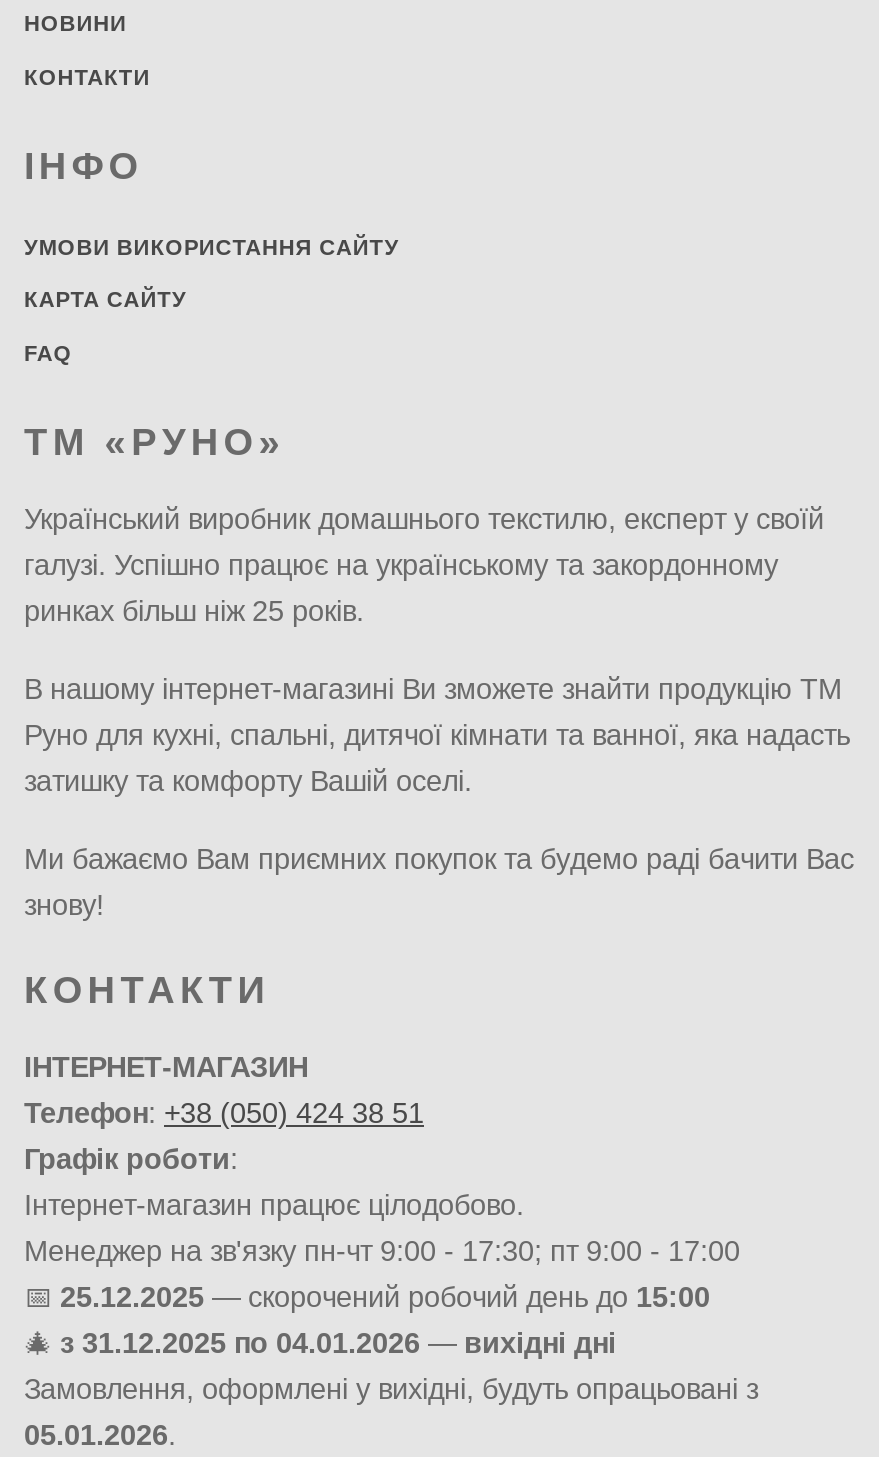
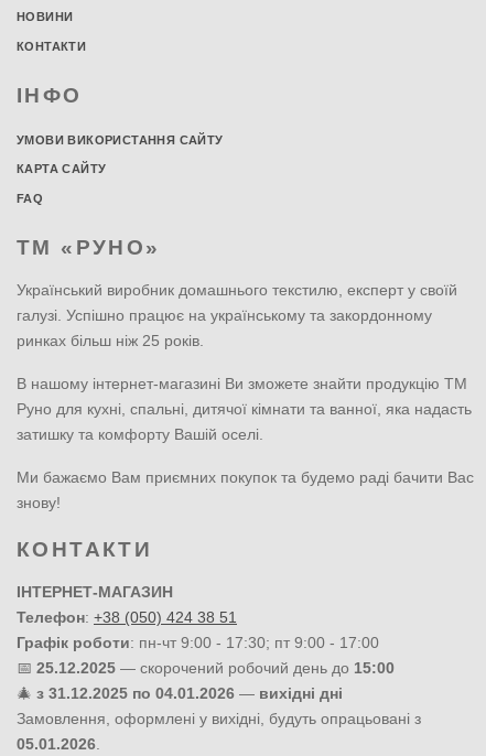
- Графік роботи:
- Інтернет-магазин працює цілодобово.
- Менеджер на зв'язку пн-чт 9:00 - 17:30; пт 9:00 - 17:00
+ Графік роботи: пн-чт 9:00 - 17:30; пт 9:00 - 17:00
